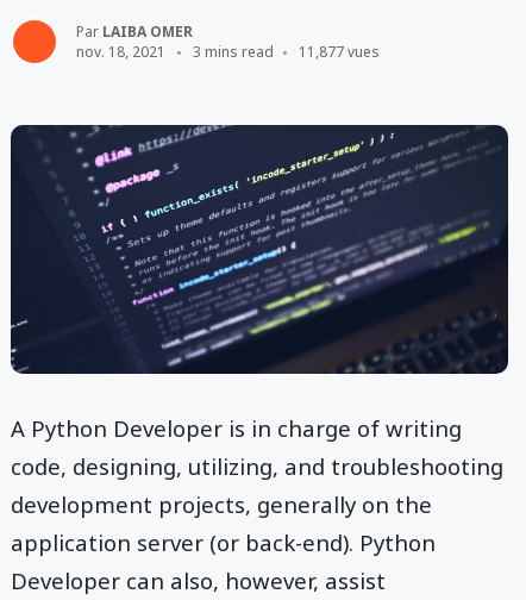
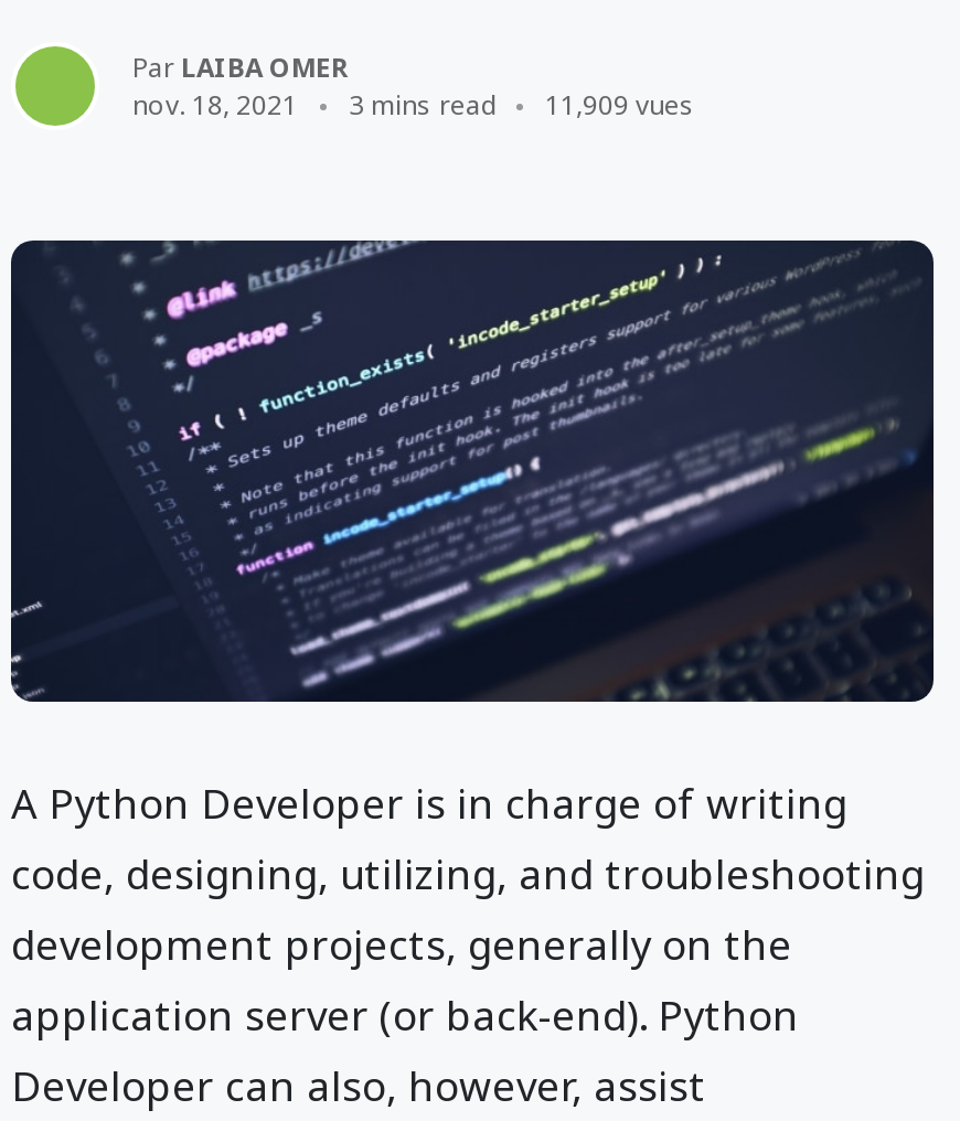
- [image]
- nov. 18, 2021 3 mins read 11,877 vues
+ [image]
+ nov. 18, 2021 3 mins read 11,909 vues
